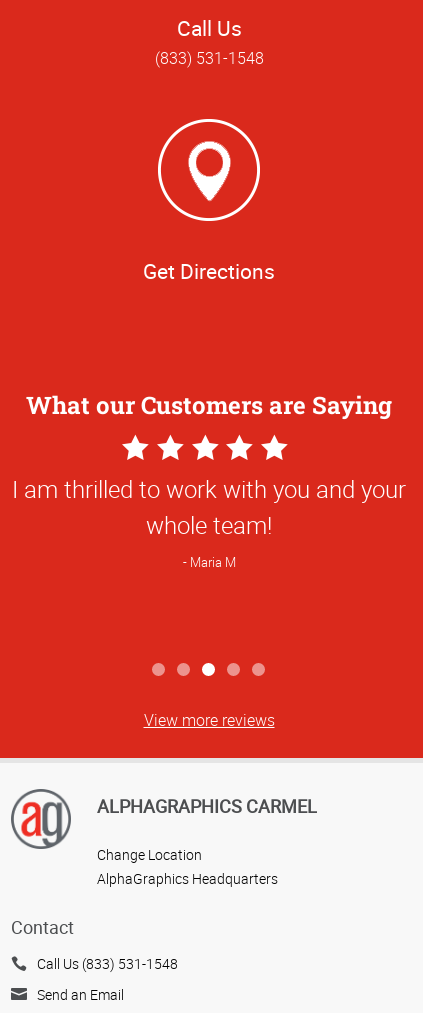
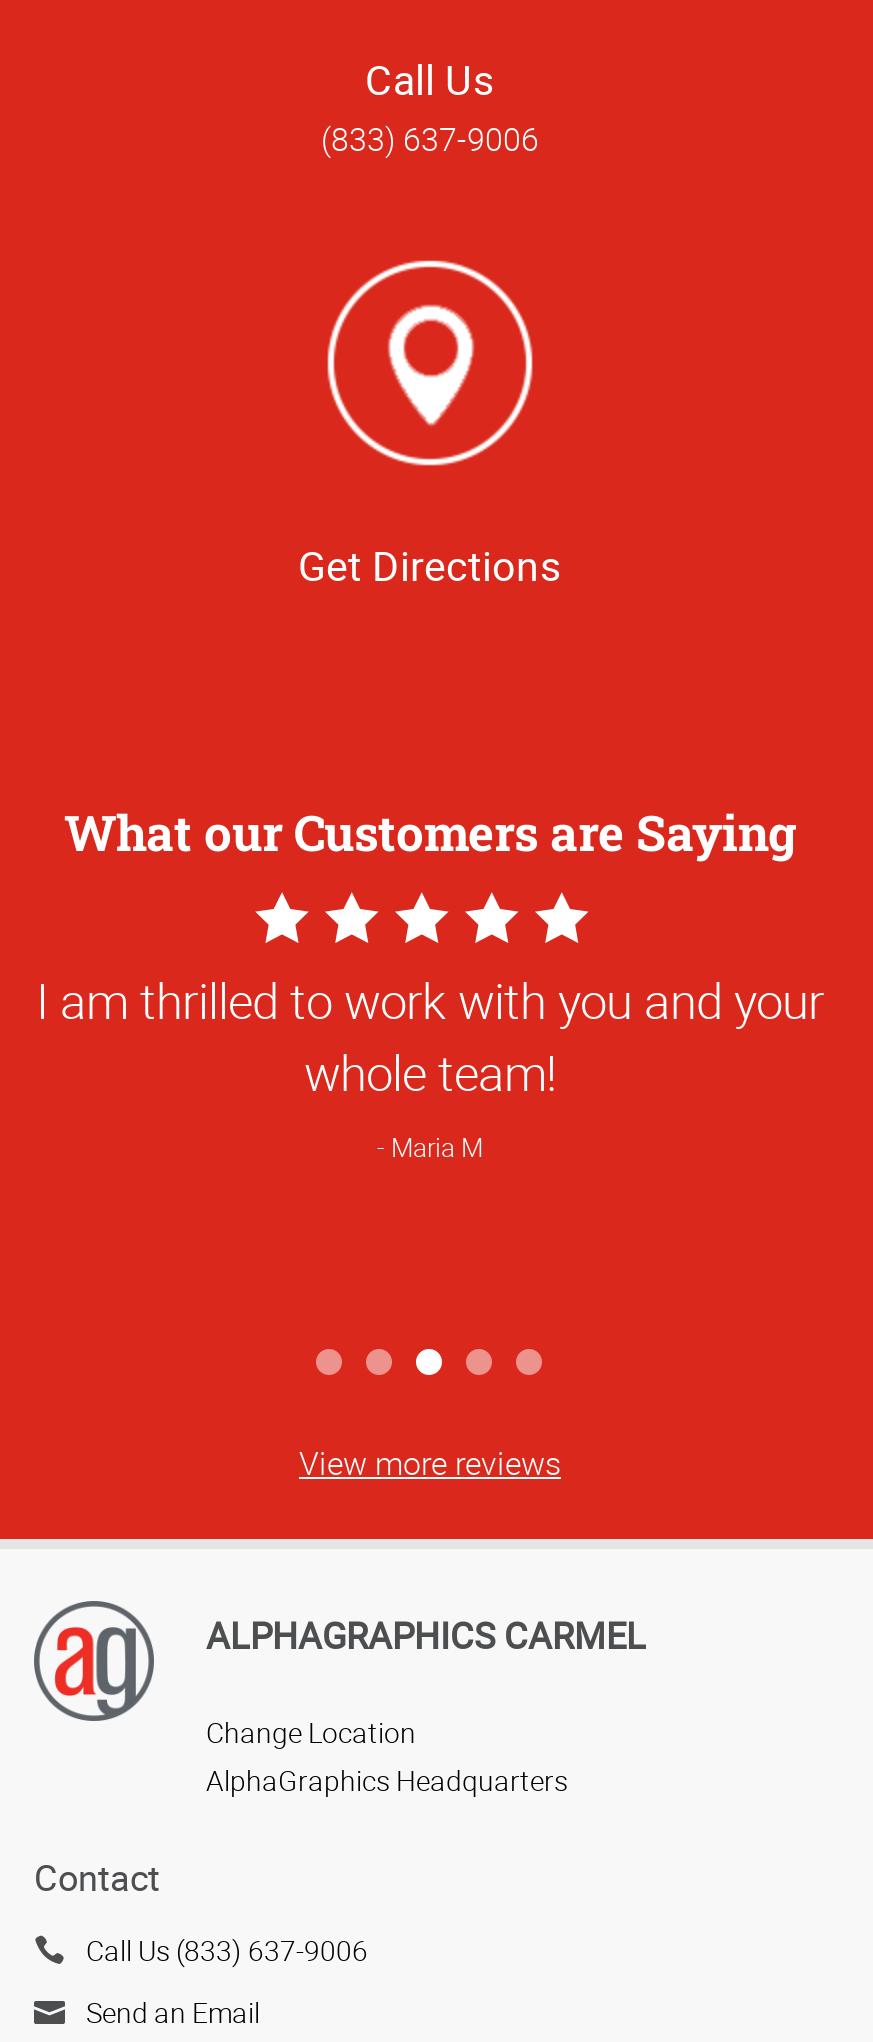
- (833) 531-1548
+ (833) 637-9006

- Call Us (833) 531-1548
+ Call Us (833) 637-9006
